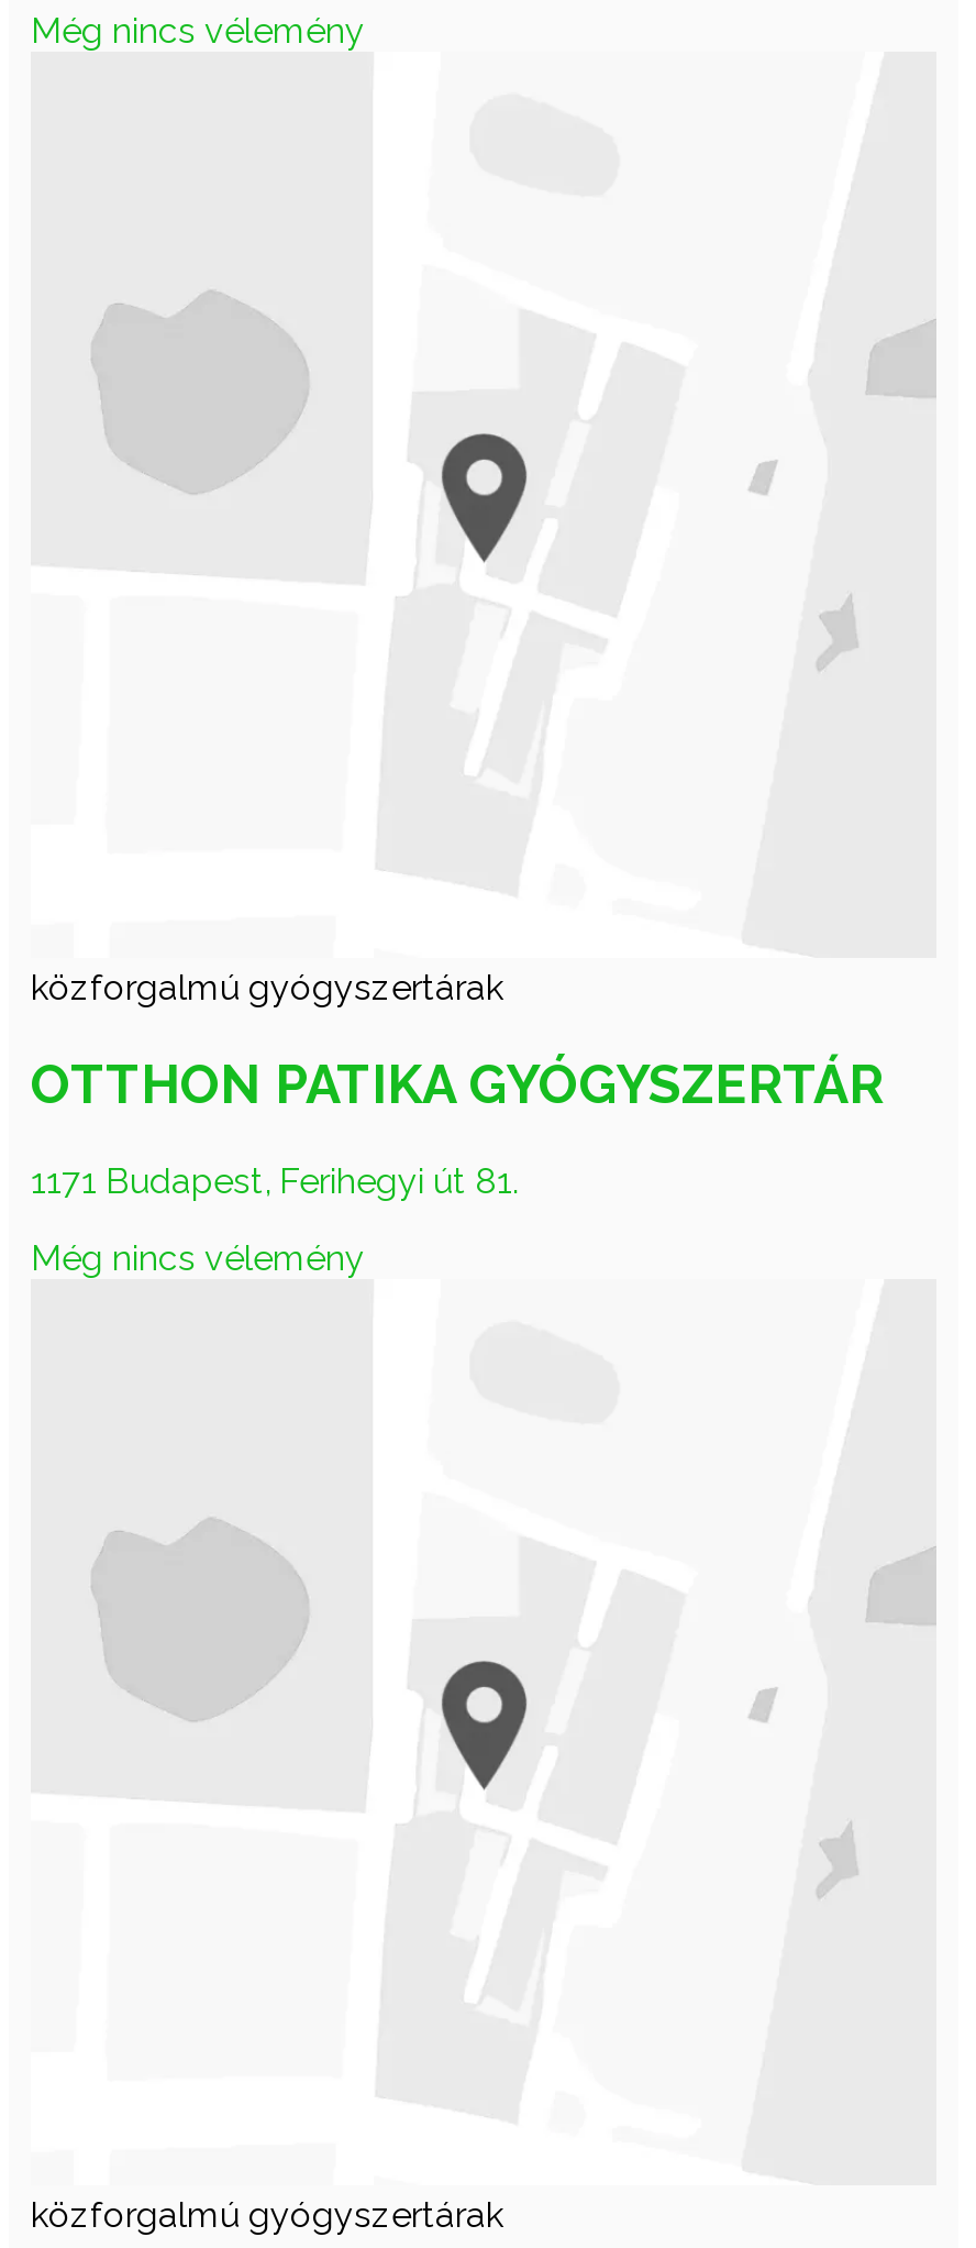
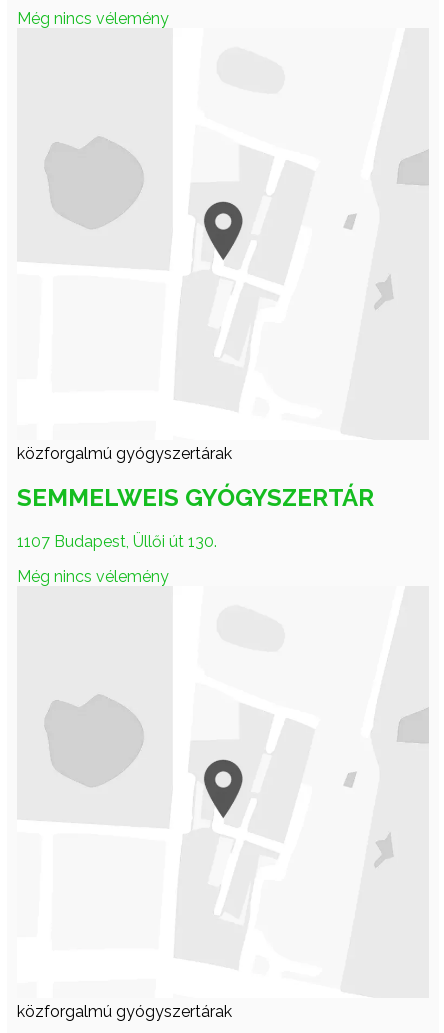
- OTTHON PATIKA GYÓGYSZERTÁR
+ SEMMELWEIS GYÓGYSZERTÁR

- 1171 Budapest, Ferihegyi út 81.
+ 1107 Budapest, Üllői út 130.
